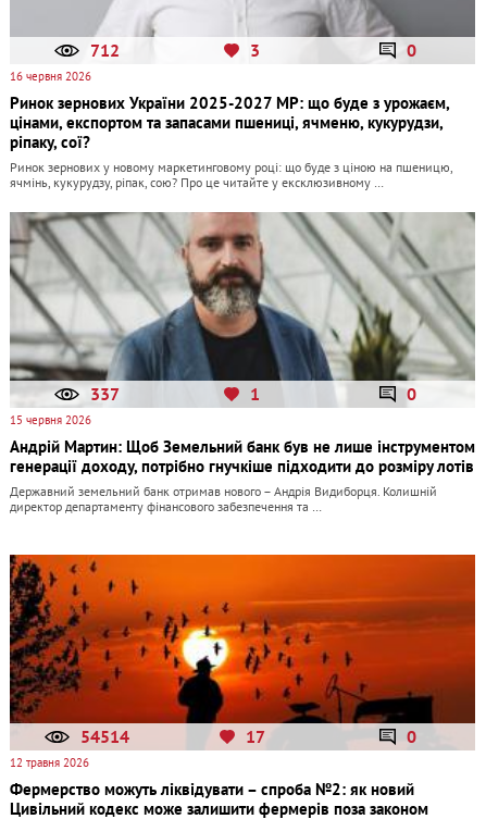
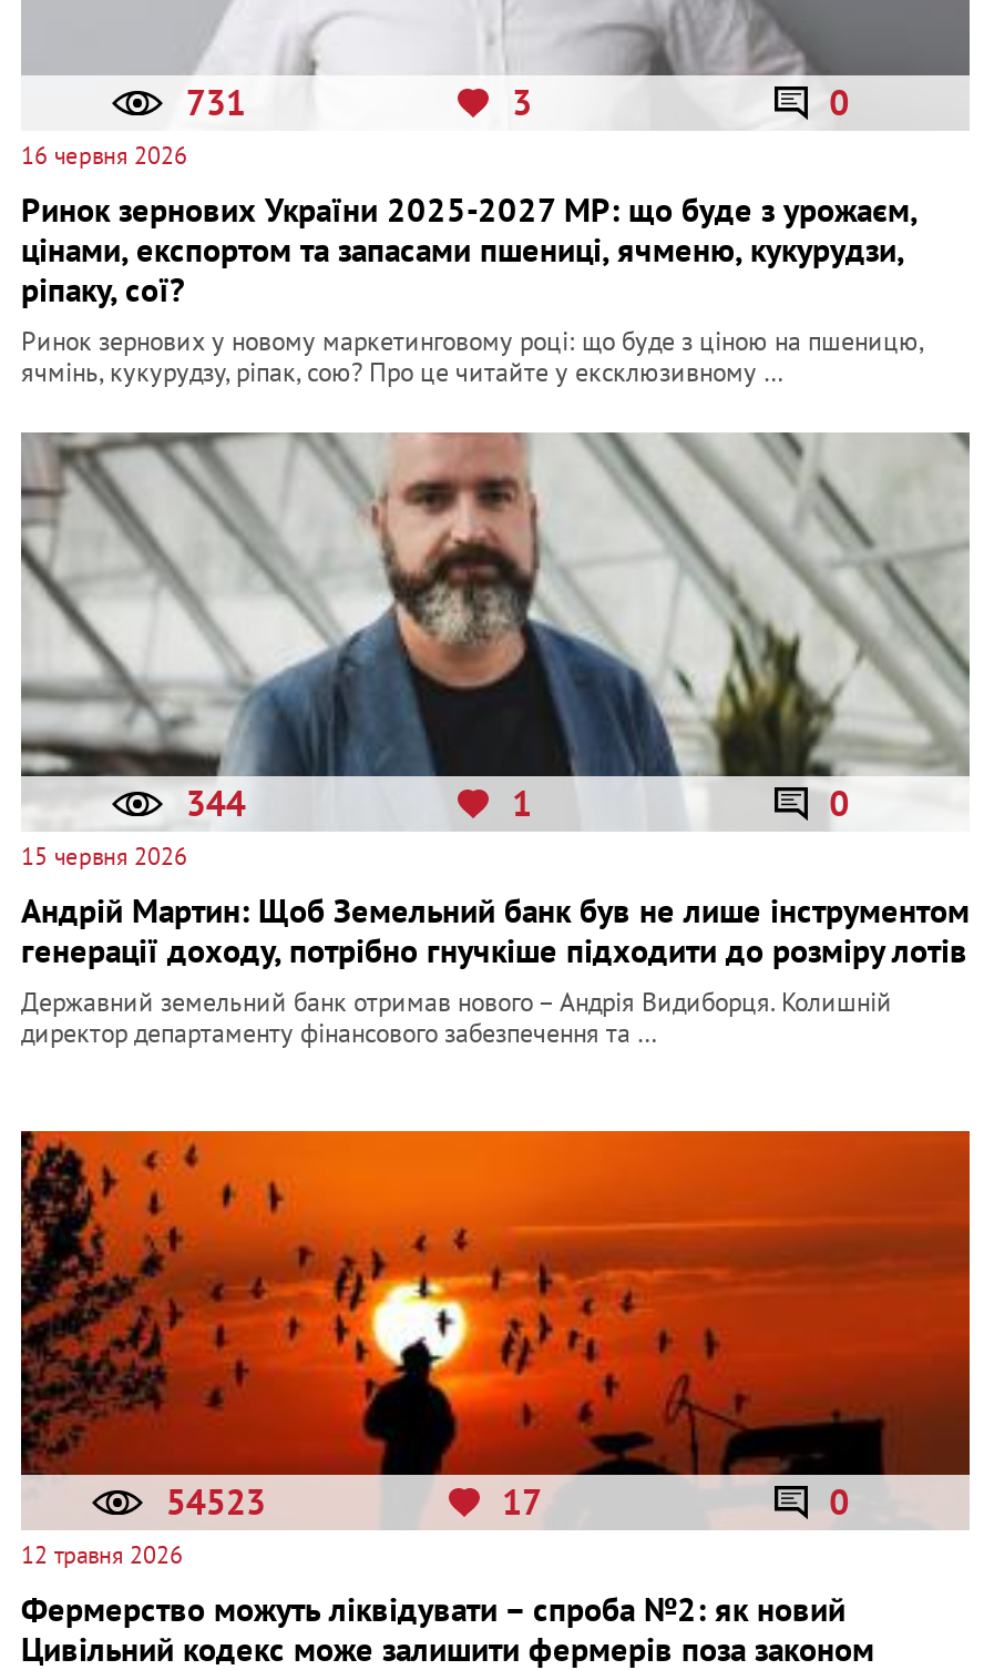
- 712
+ 731

- 337
+ 344

- 54514
+ 54523
